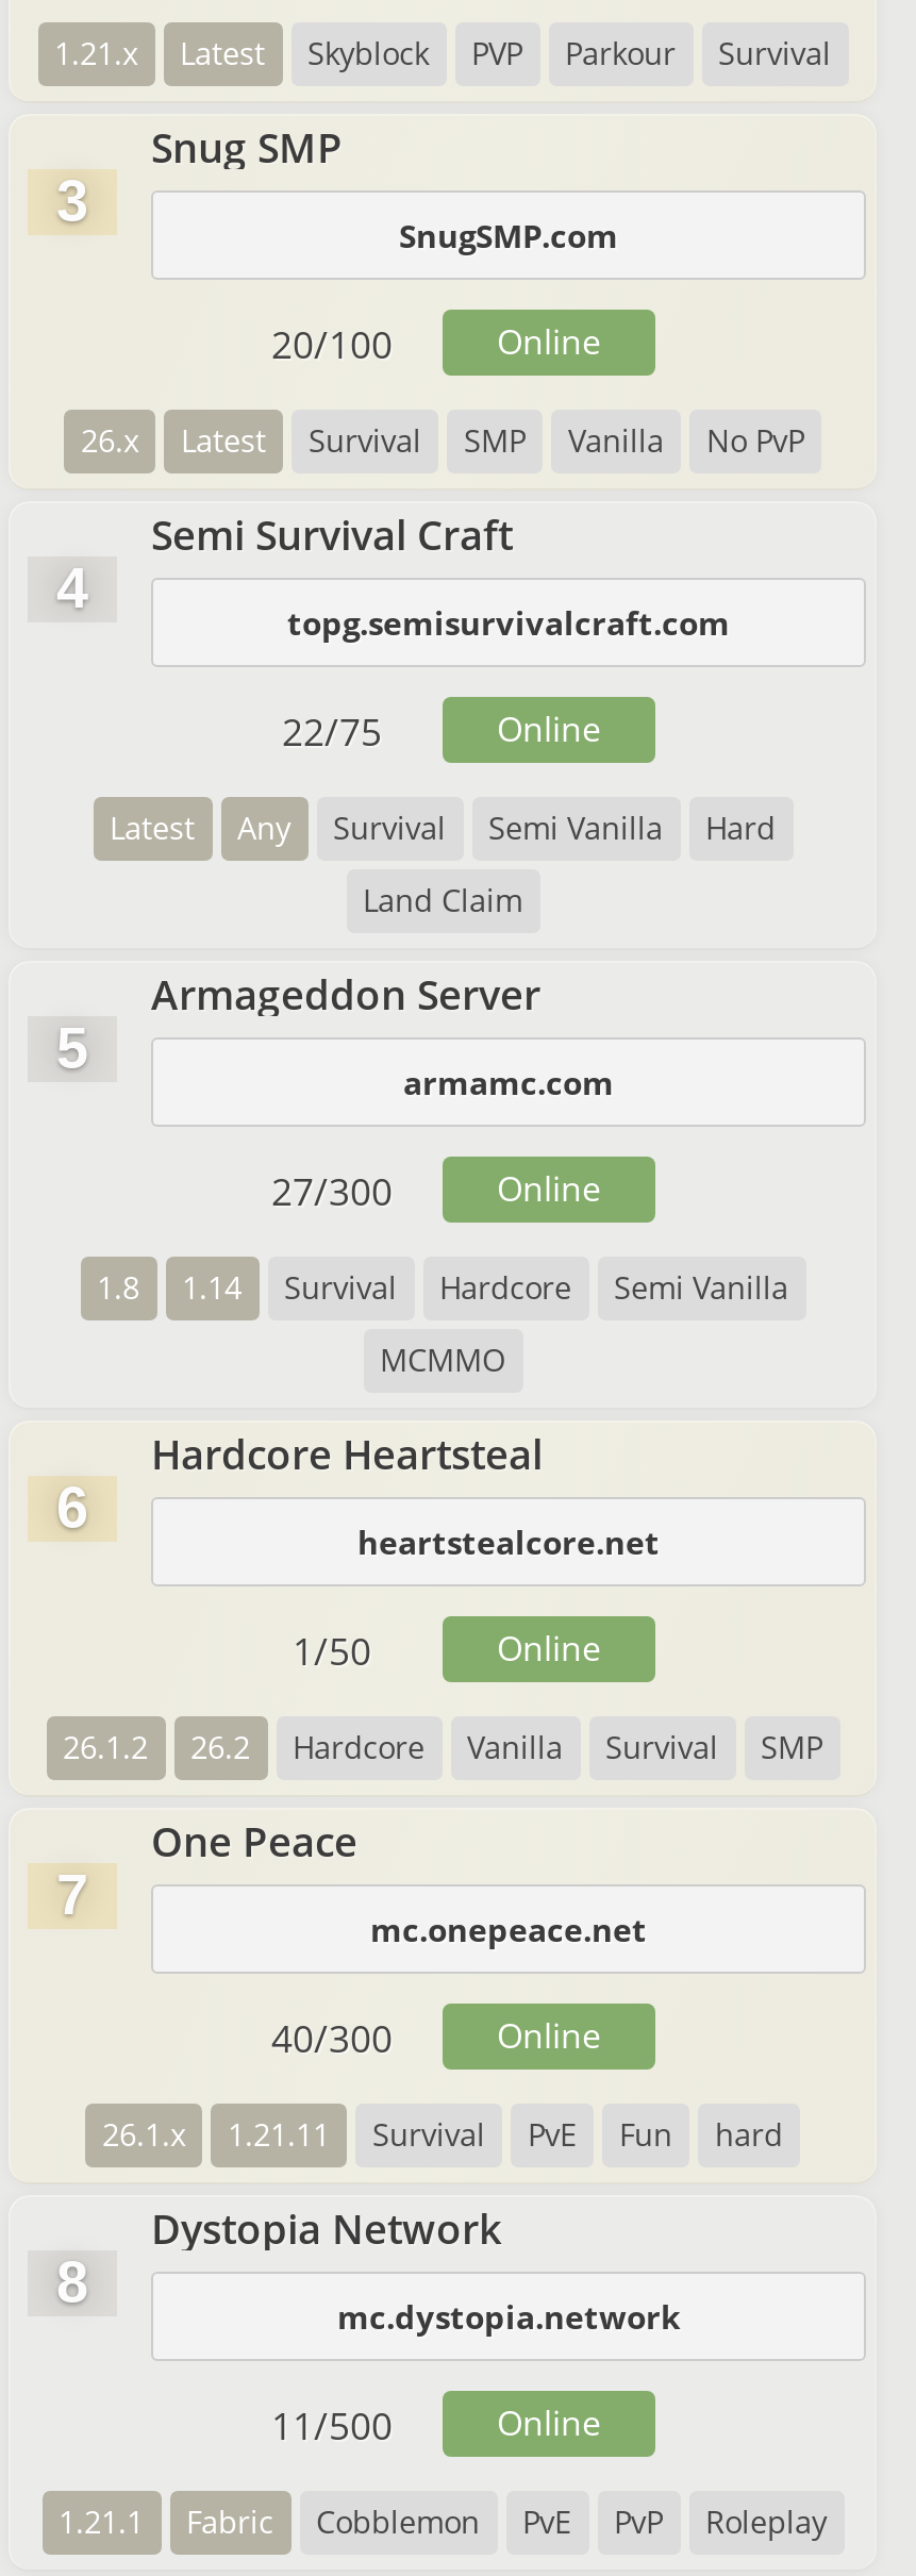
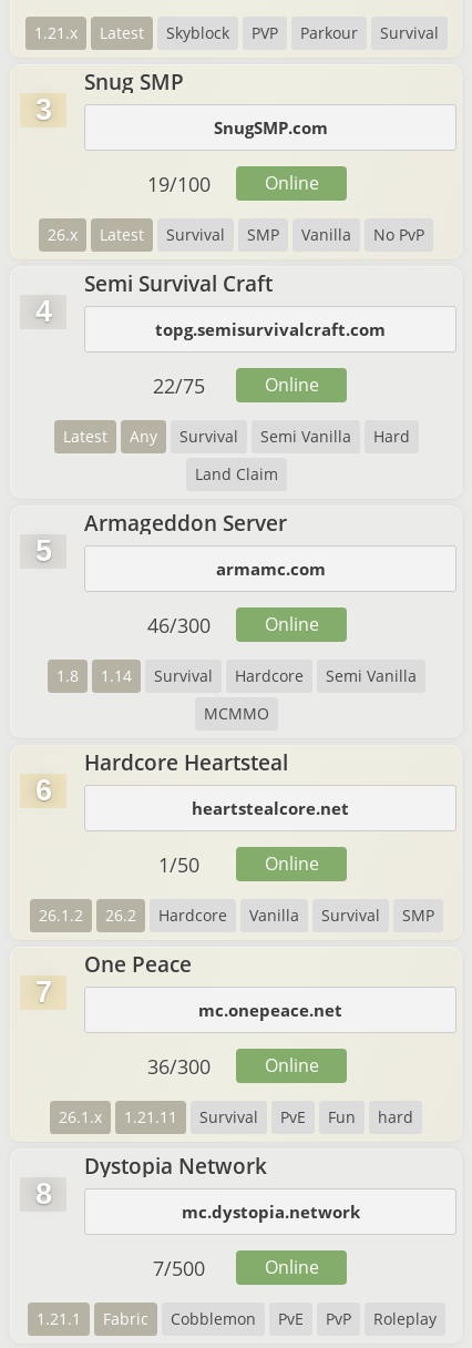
- 20/100
+ 19/100

- 27/300
+ 46/300

- 40/300
+ 36/300

- 11 /500
+ 7 /500
